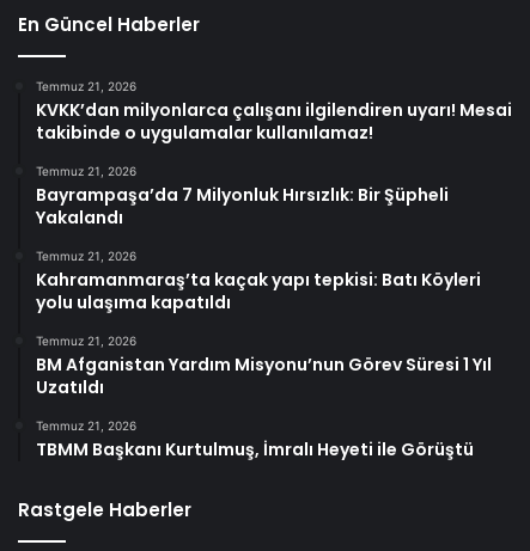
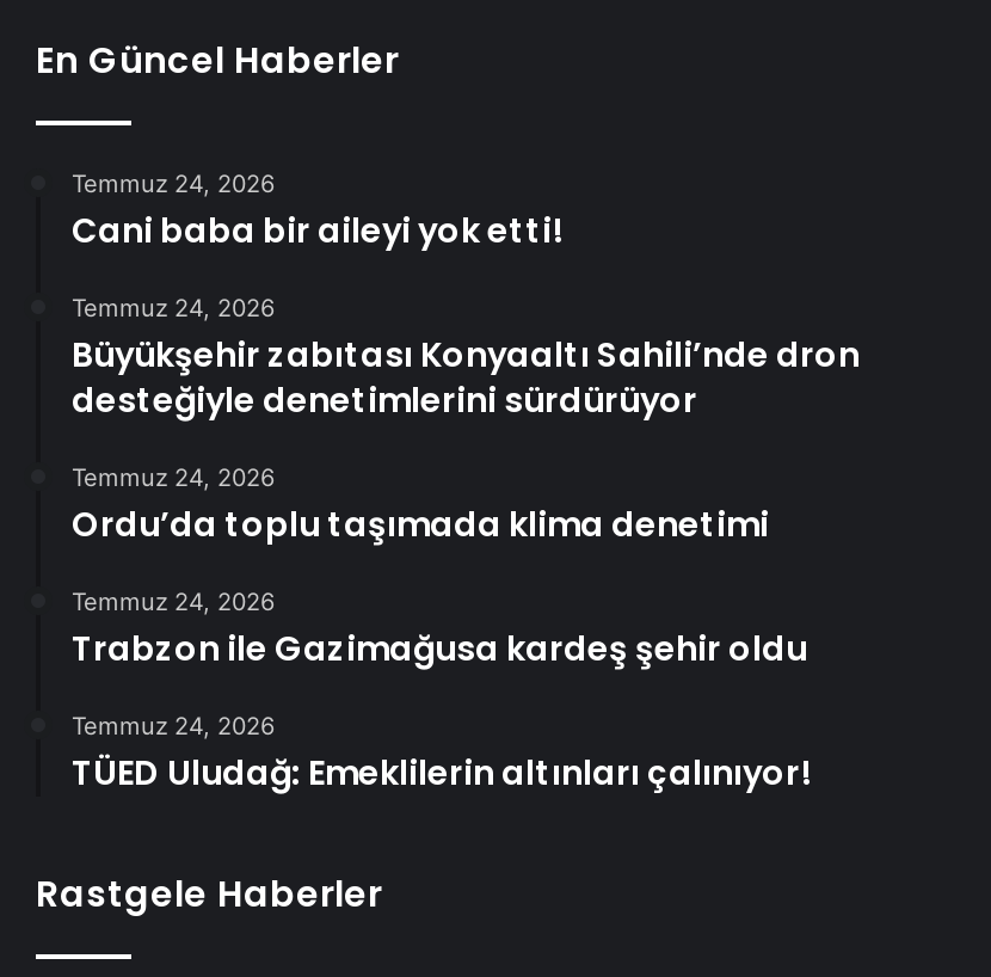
- Temmuz 21, 2026
- KVKK’dan milyonlarca çalışanı ilgilendiren uyarı! Mesai
- takibinde o uygulamalar kullanılamaz!
+ Temmuz 24, 2026
+ Cani baba bir aileyi yok etti!

- Temmuz 21, 2026
- Bayrampaşa’da 7 Milyonluk Hırsızlık: Bir Şüpheli
- Yakalandı
+ Temmuz 24, 2026
+ Büyükşehir zabıtası Konyaaltı Sahili’nde dron
+ desteğiyle denetimlerini sürdürüyor

- Temmuz 21, 2026
- Kahramanmaraş’ta kaçak yapı tepkisi: Batı Köyleri
- yolu ulaşıma kapatıldı
+ Temmuz 24, 2026
+ Ordu’da toplu taşımada klima denetimi

- Temmuz 21, 2026
- BM Afganistan Yardım Misyonu’nun Görev Süresi 1 Yıl
- Uzatıldı
+ Temmuz 24, 2026
+ Trabzon ile Gazimağusa kardeş şehir oldu

- Temmuz 21, 2026
- TBMM Başkanı Kurtulmuş, İmralı Heyeti ile Görüştü
+ Temmuz 24, 2026
+ TÜED Uludağ: Emeklilerin altınları çalınıyor!
